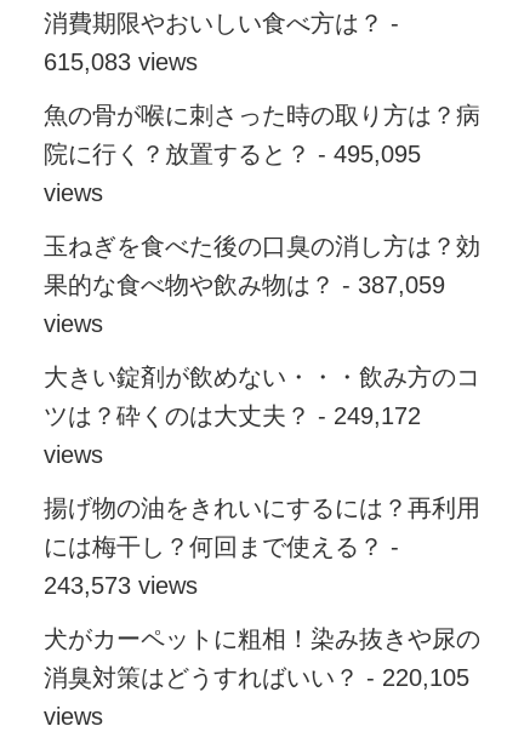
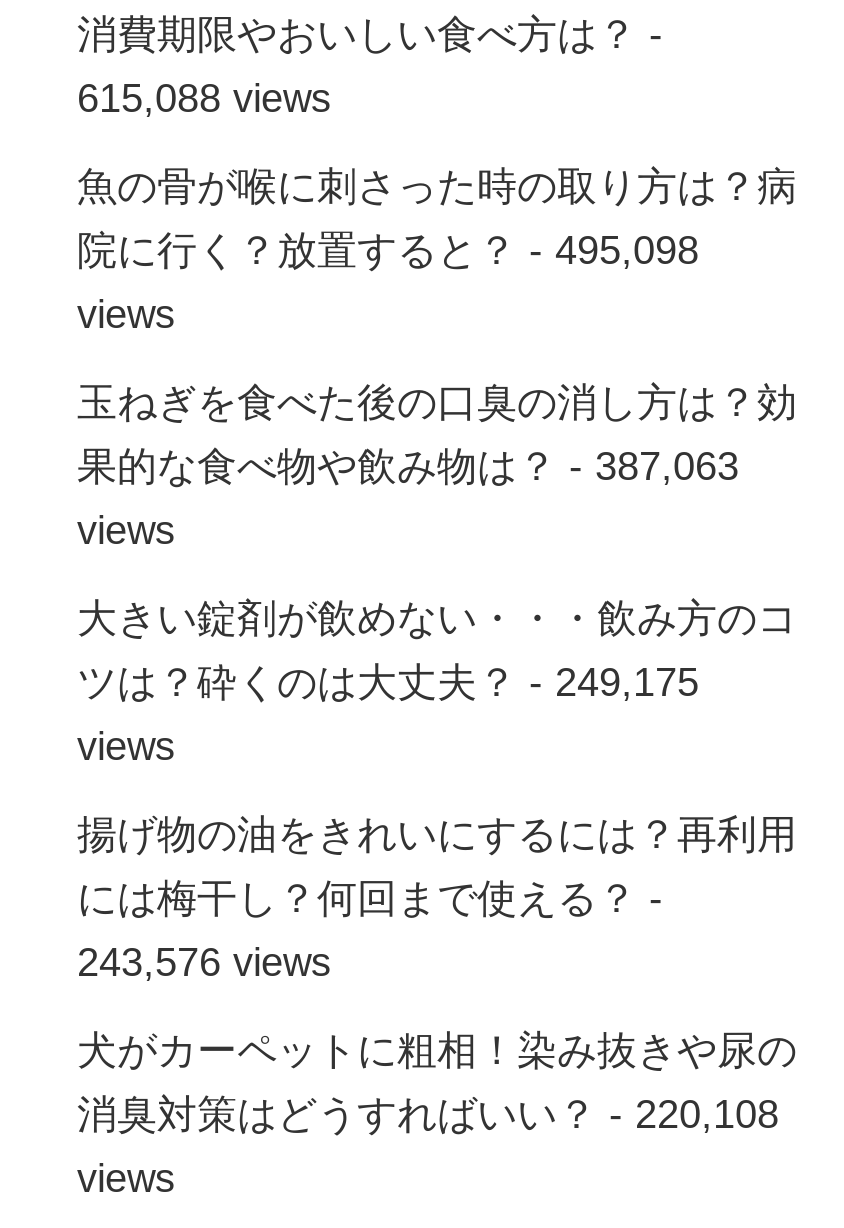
- 615,083 views
+ 615,088 views

- 院に行く？放置すると？- 495,095
+ 院に行く？放置すると？- 495,098

- 果的な食べ物や飲み物は？- 387,059
+ 果的な食べ物や飲み物は？- 387,063

- ツは？砕くのは大丈夫？- 249,172
+ ツは？砕くのは大丈夫？- 249,175

- 243,573 views
+ 243,576 views

- 消臭対策はどうすればいい？- 220,105
+ 消臭対策はどうすればいい？- 220,108
